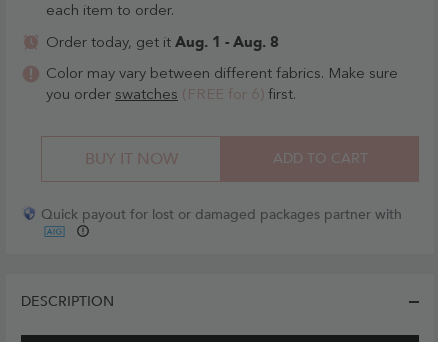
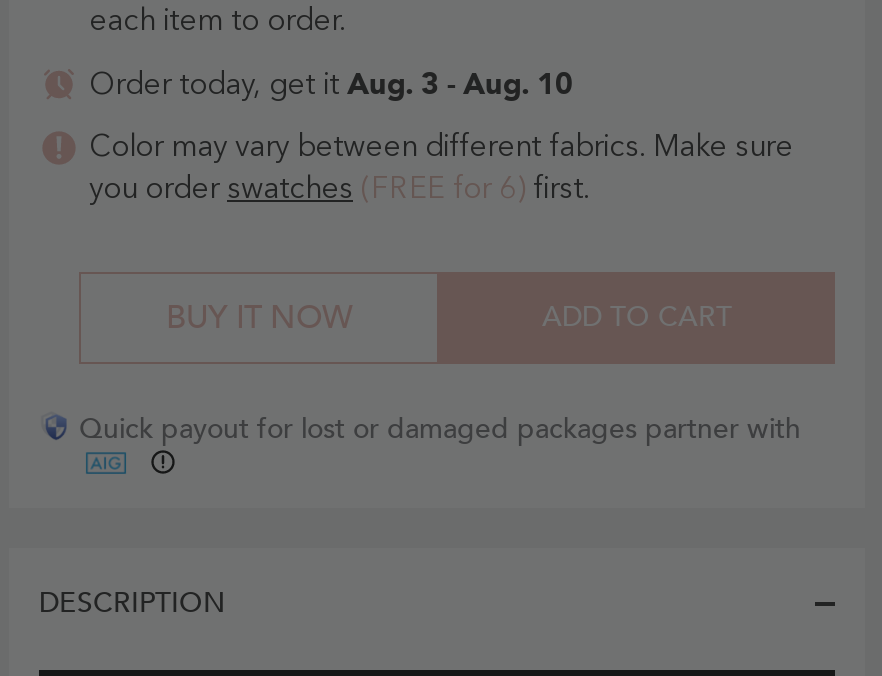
- Order today, get it Aug. 1 - Aug. 8
+ Order today, get it Aug. 3 - Aug. 10
